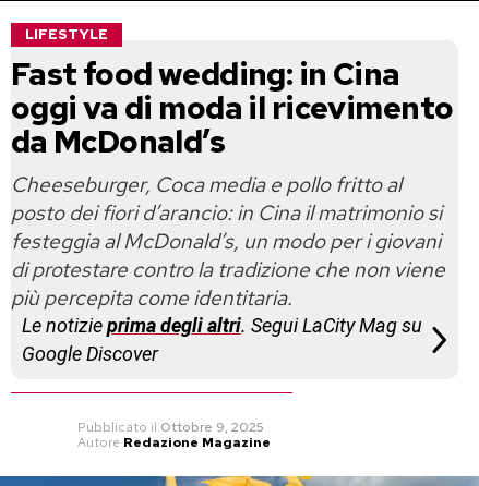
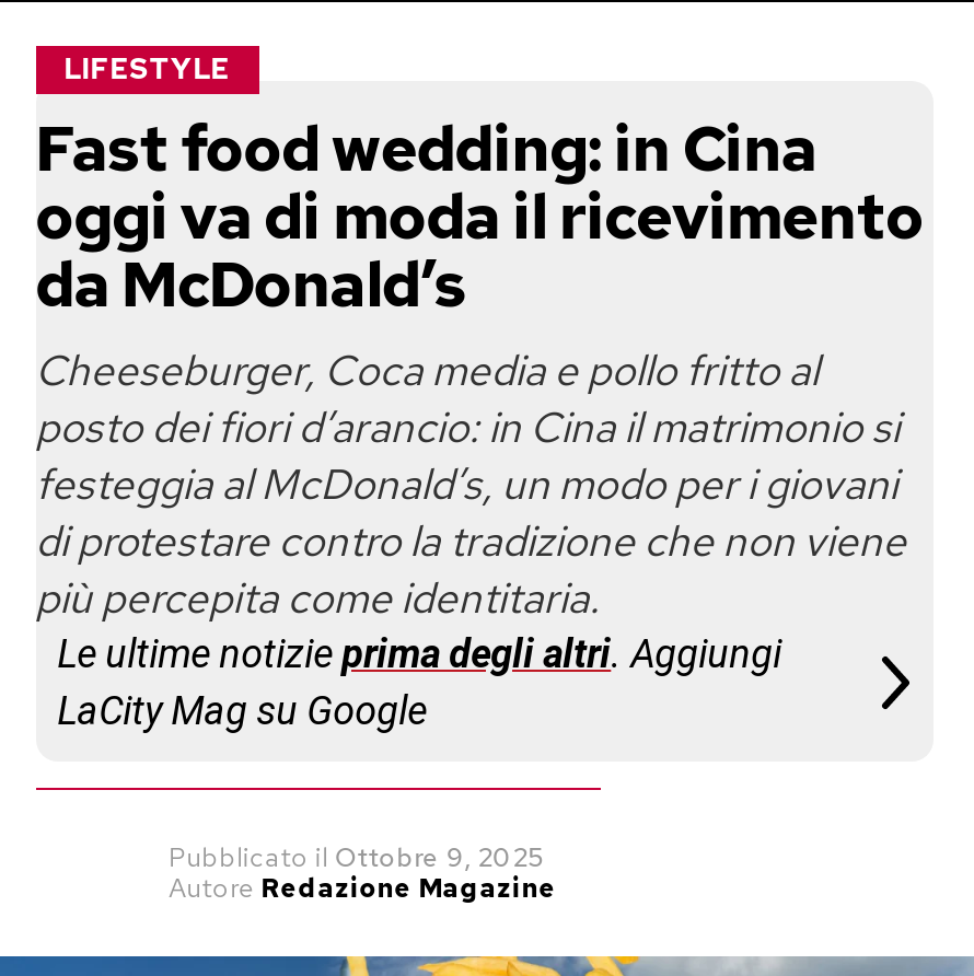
- Le notizie prima degli altri. Segui LaCity Mag su
- Google Discover
+ Le ultime notizie prima degli altri. Aggiungi
+ LaCity Mag su Google
